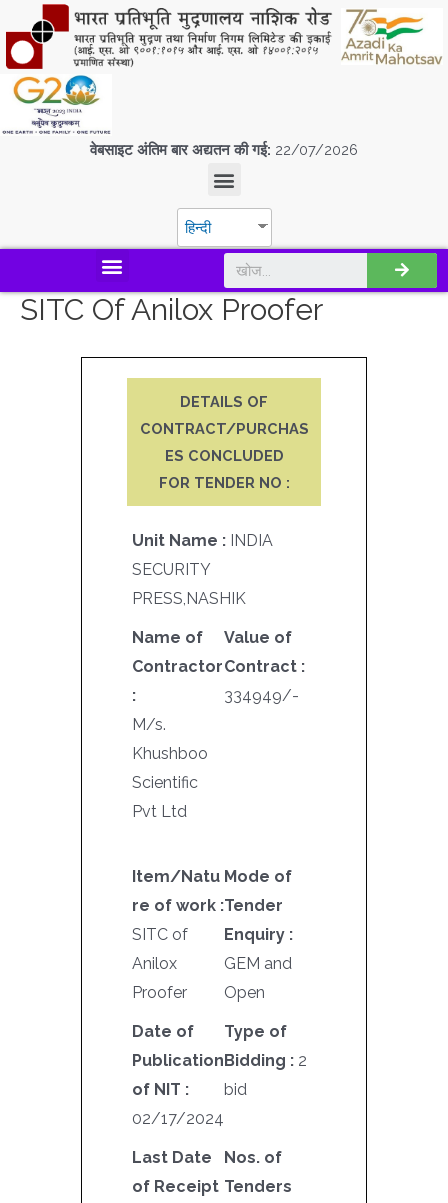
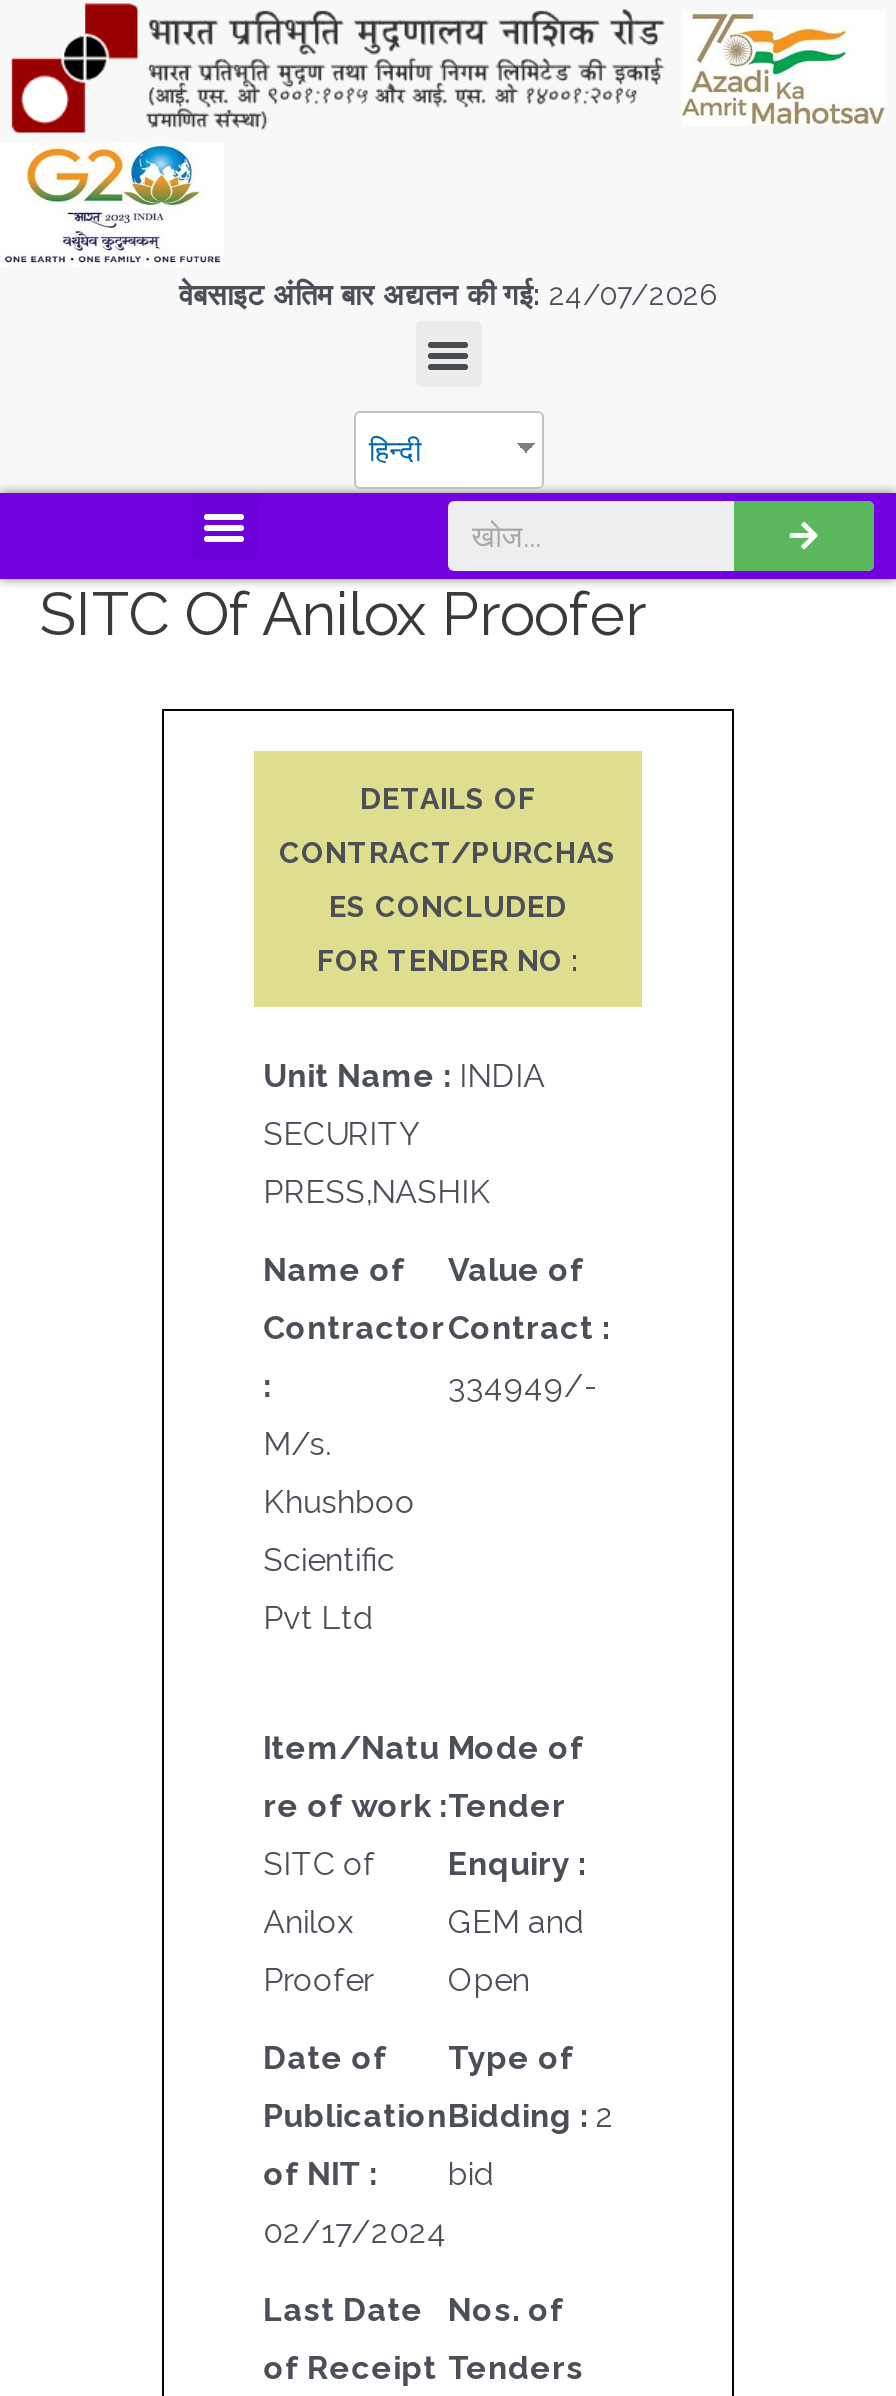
- वेबसाइट अंतिम बार अद्यतन की गई: 22/07/2026
+ वेबसाइट अंतिम बार अद्यतन की गई: 24/07/2026
